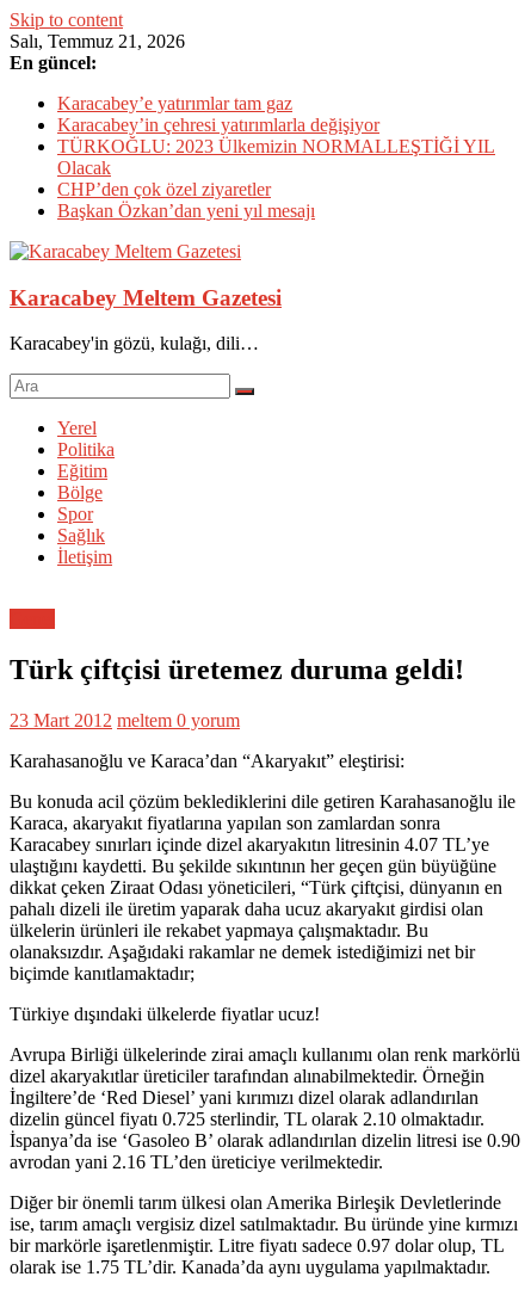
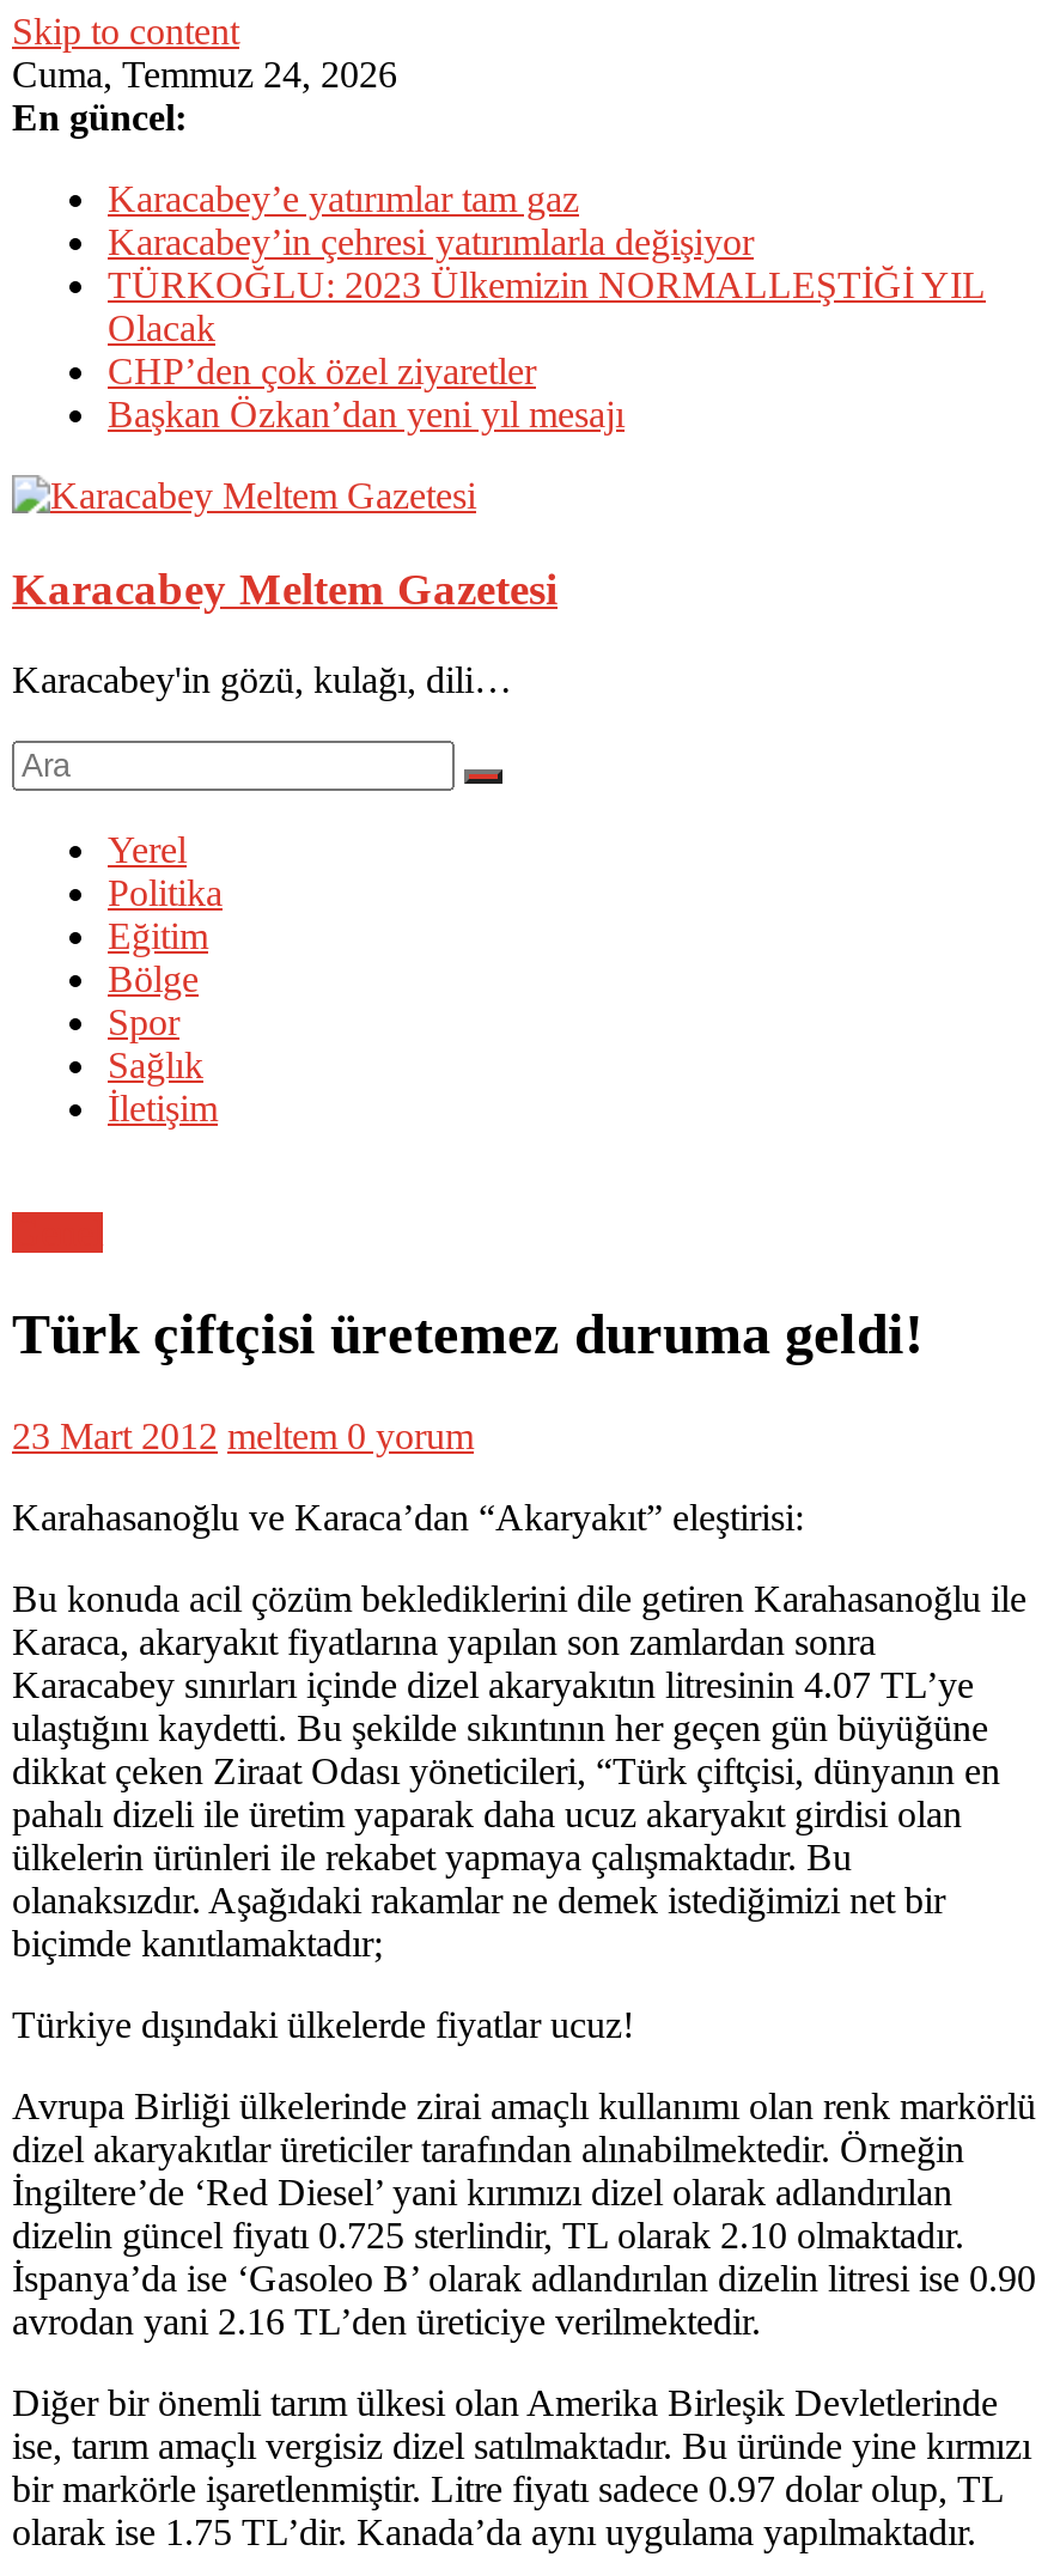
- Salı, Temmuz 21, 2026
+ Cuma, Temmuz 24, 2026
